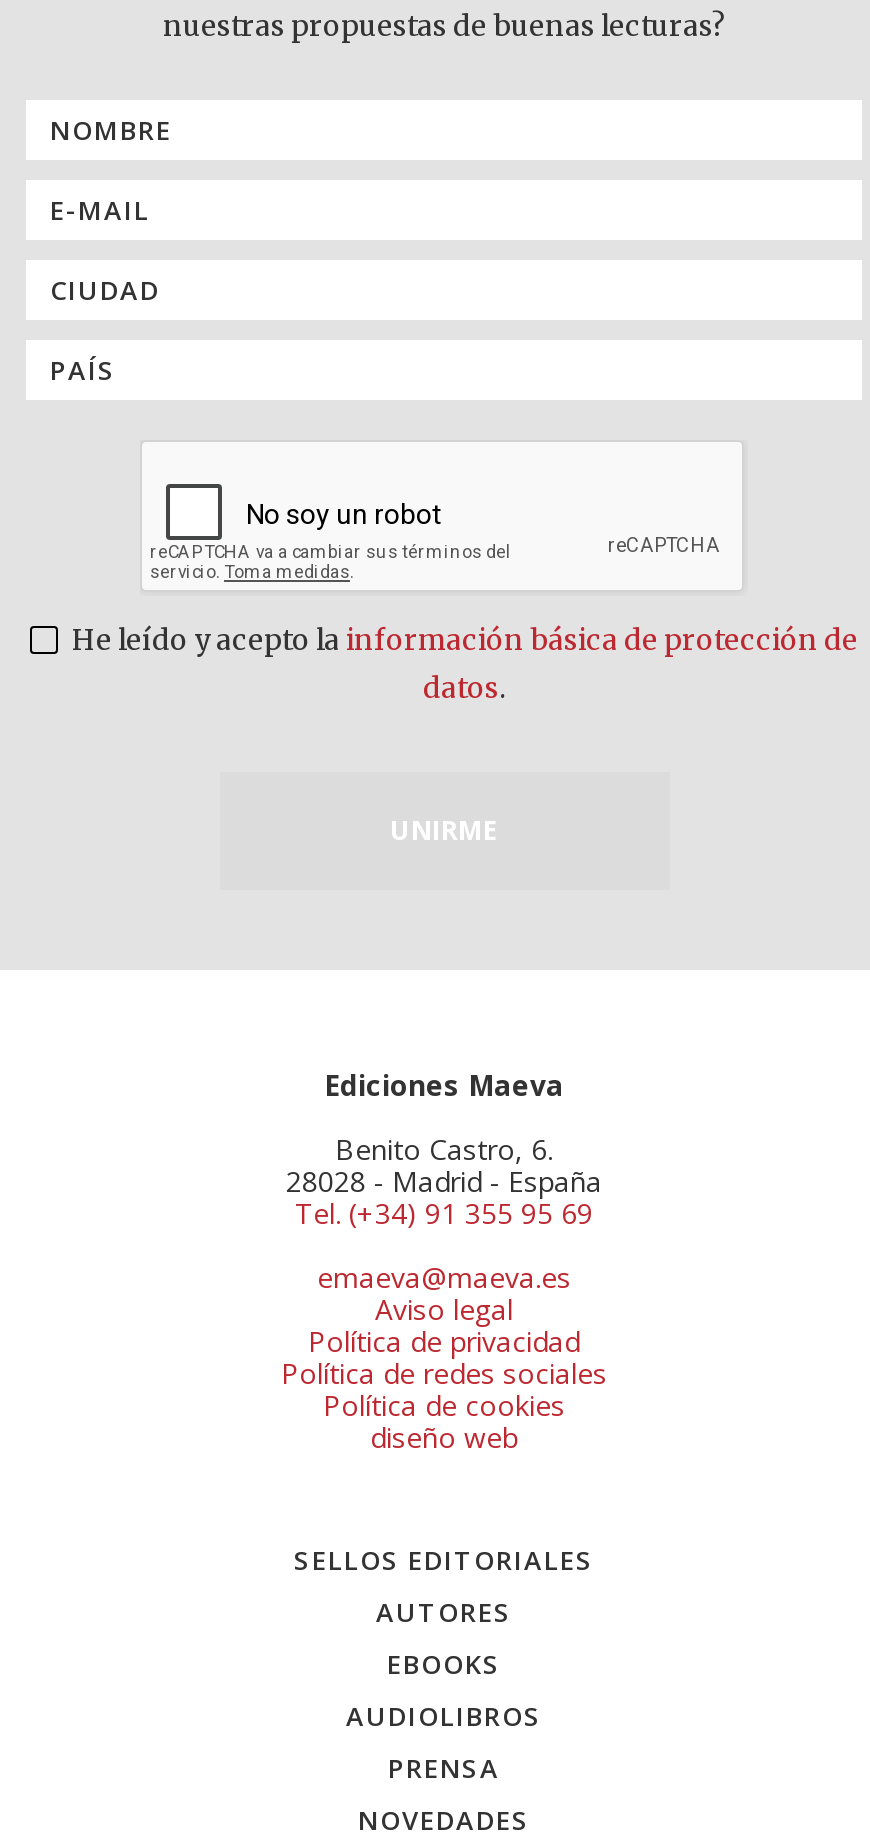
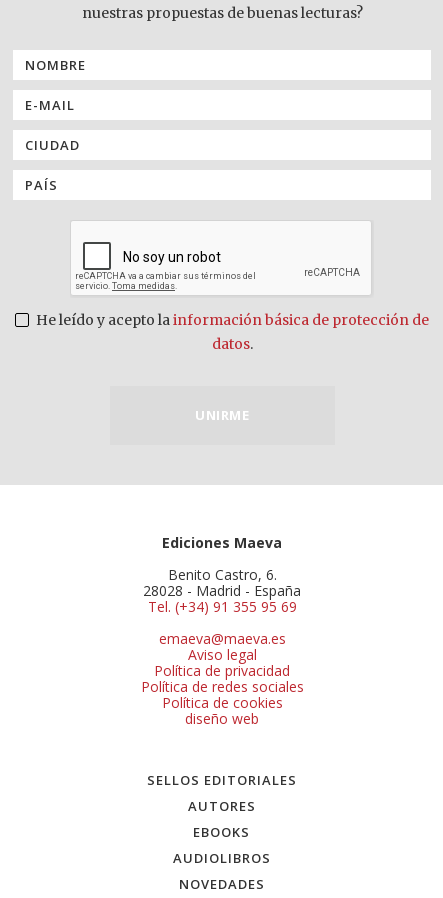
- PRENSA
